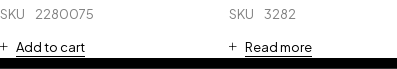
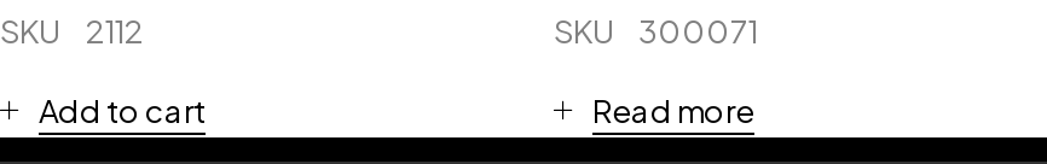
- SKU 2280075
+ SKU 2112

- SKU 3282
+ SKU 300071
